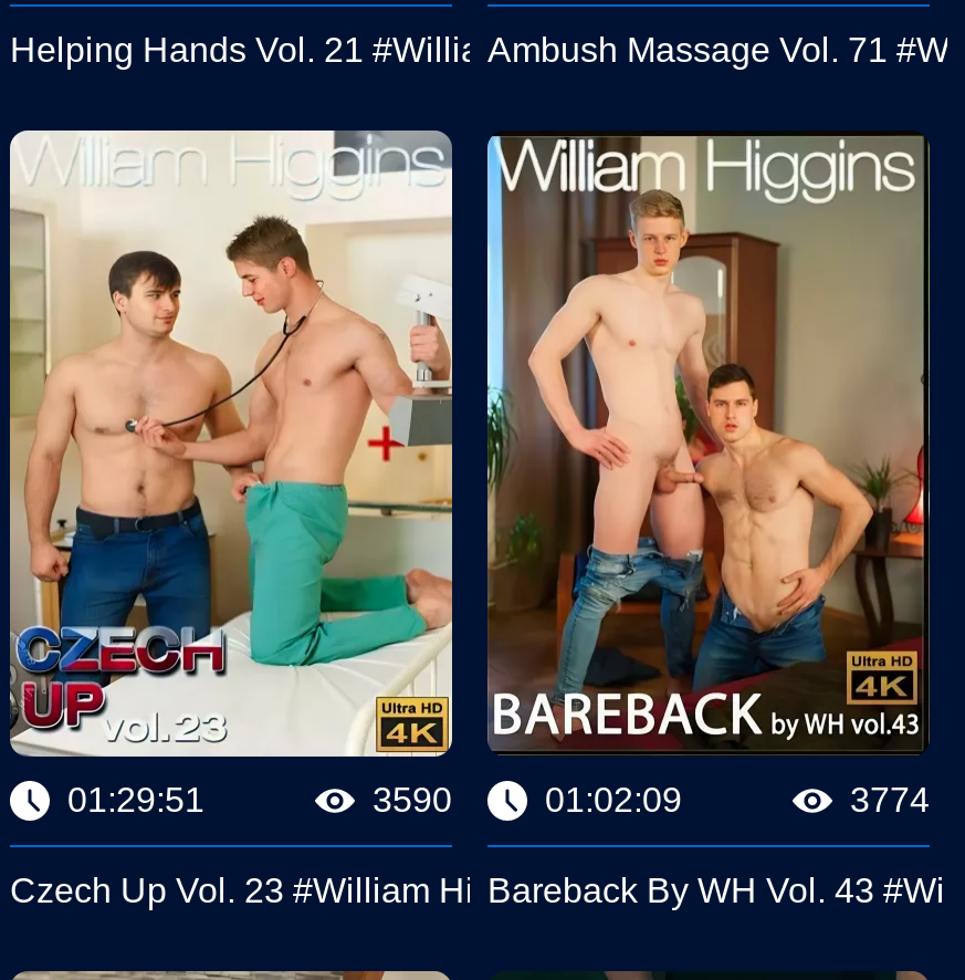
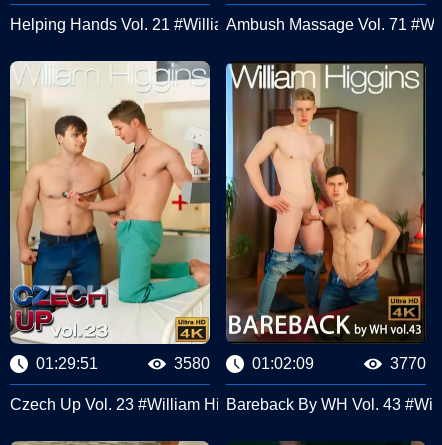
- 3590
+ 3580

- 3774
+ 3770
